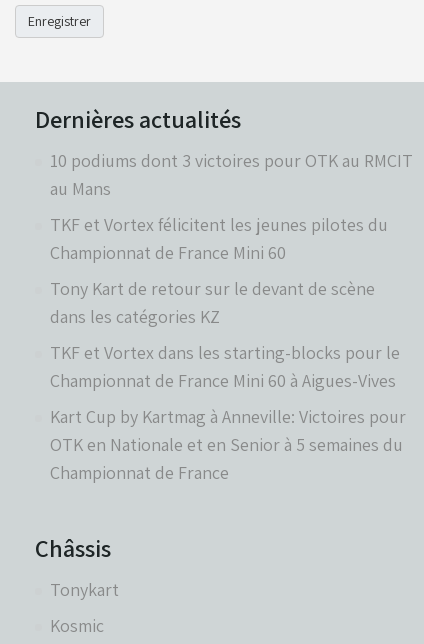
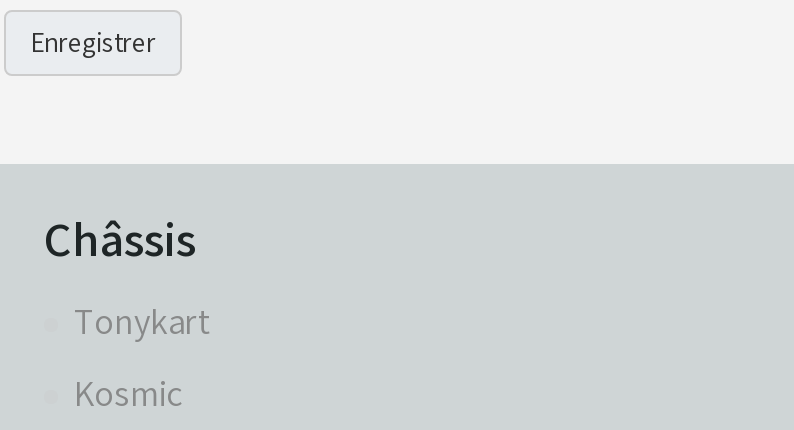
- Dernières actualités
- 10 podiums dont 3 victoires pour OTK au RMCIT
- au Mans
- TKF et Vortex félicitent les jeunes pilotes du
- Championnat de France Mini 60
- Tony Kart de retour sur le devant de scène
- dans les catégories KZ
- TKF et Vortex dans les starting-blocks pour le
- Championnat de France Mini 60 à Aigues-Vives
- Kart Cup by Kartmag à Anneville: Victoires pour
- OTK en Nationale et en Senior à 5 semaines du
- Championnat de France
